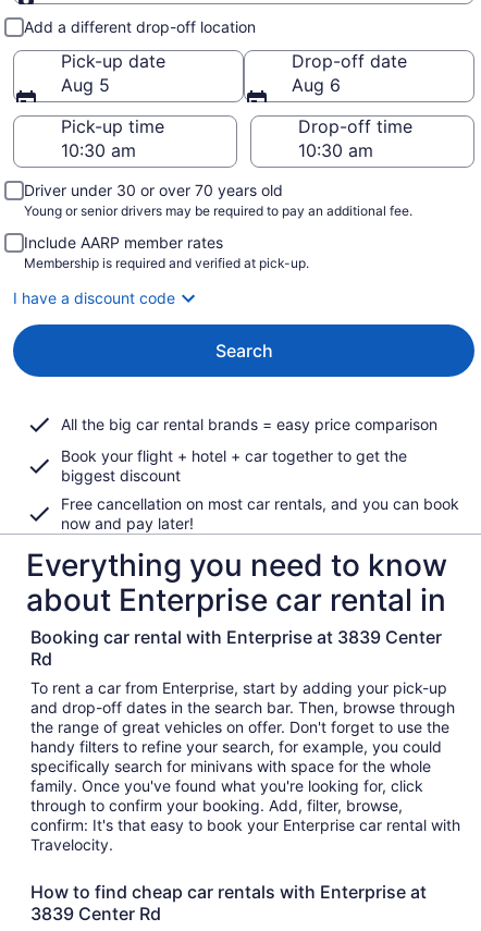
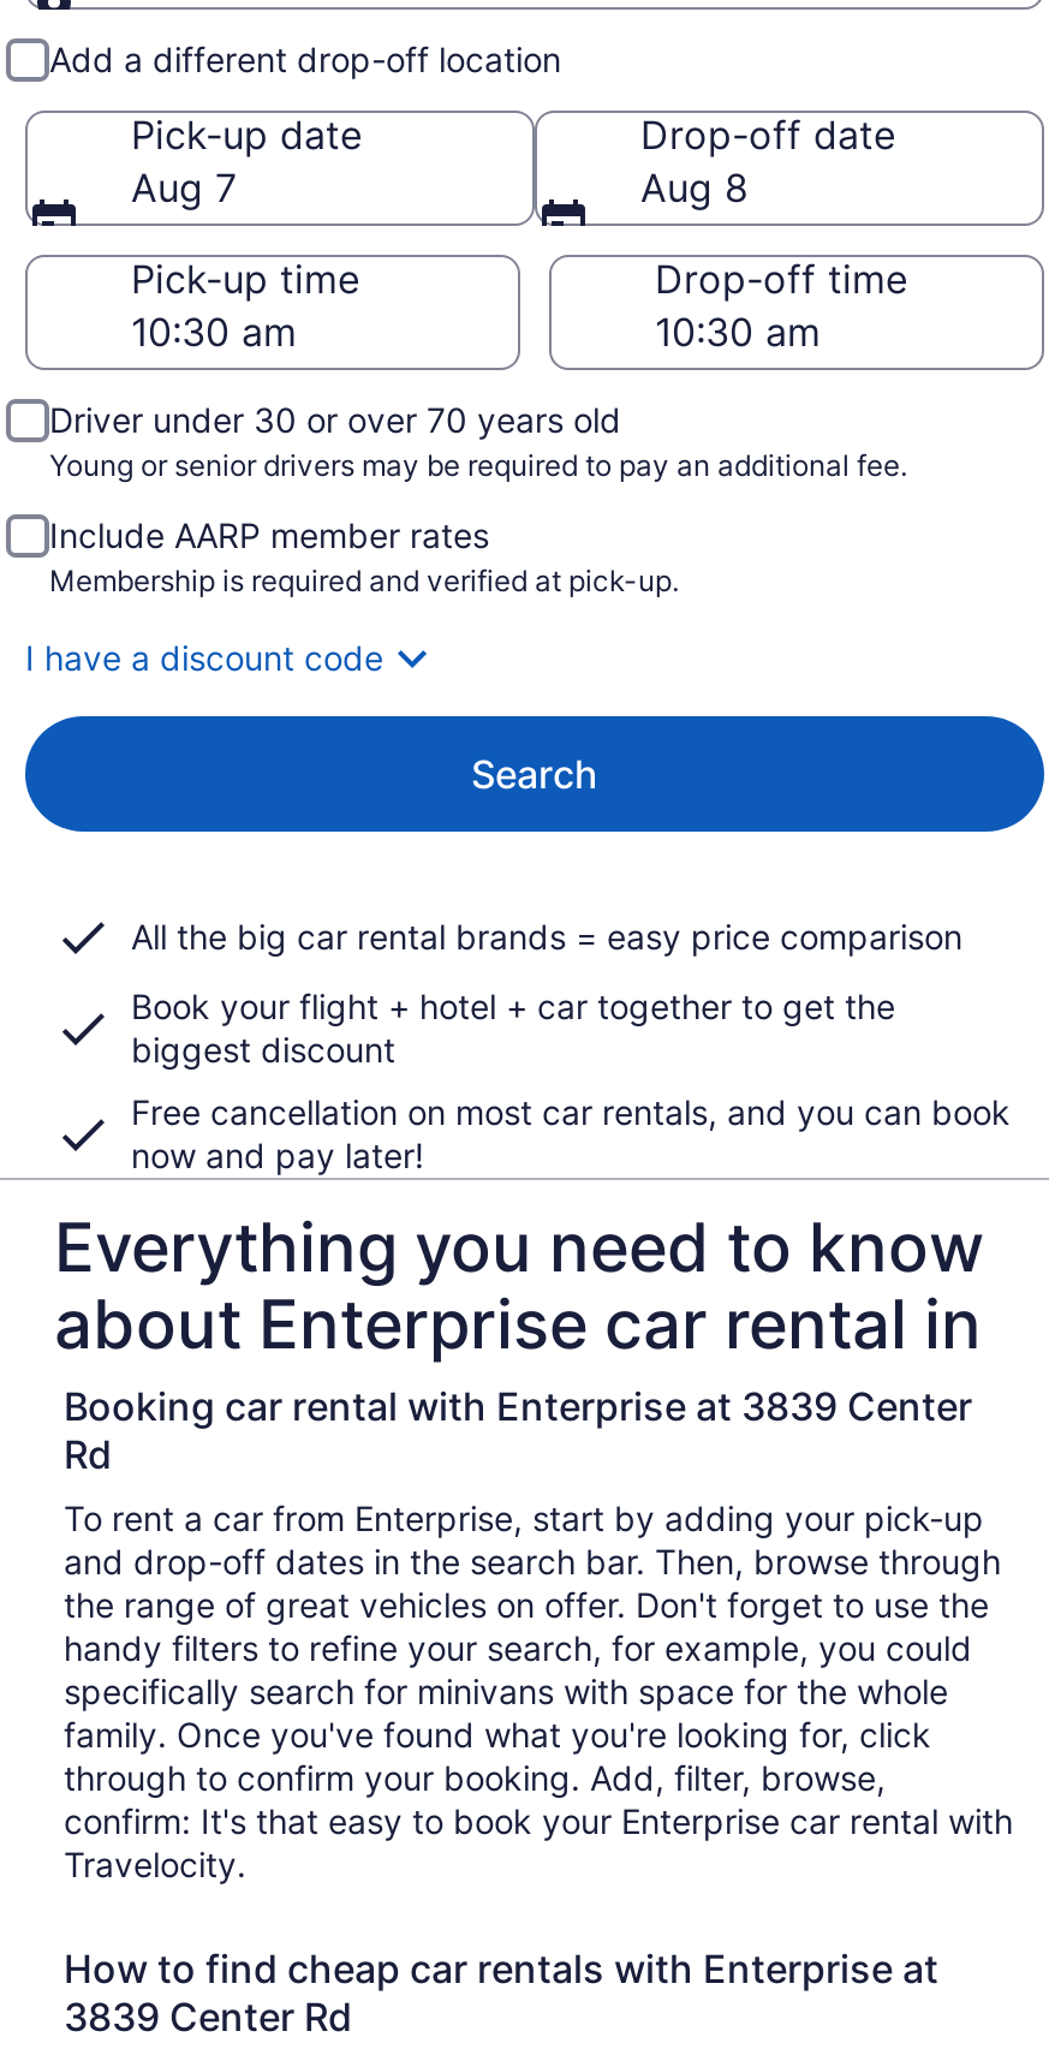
- Aug 5
+ Aug 7

- Aug 6
+ Aug 8
